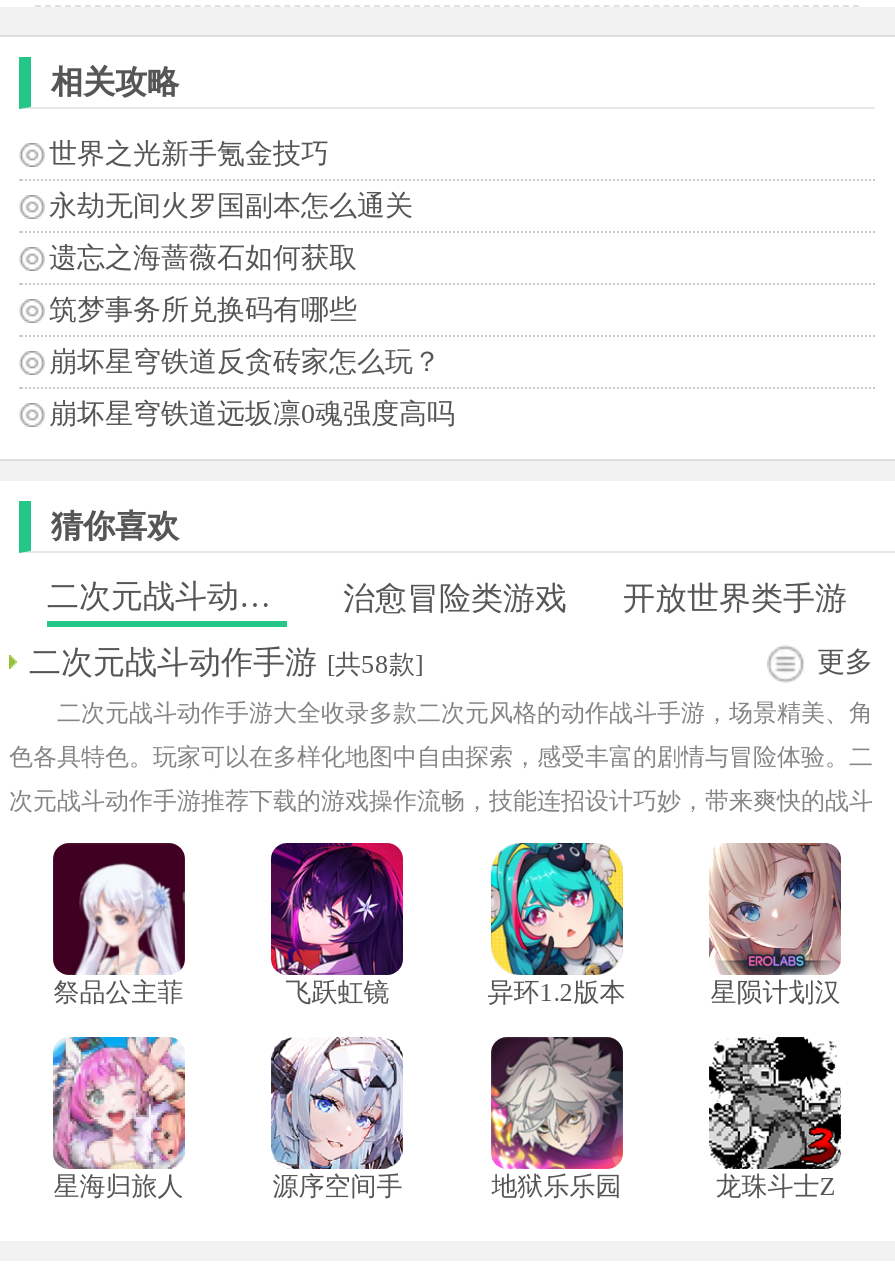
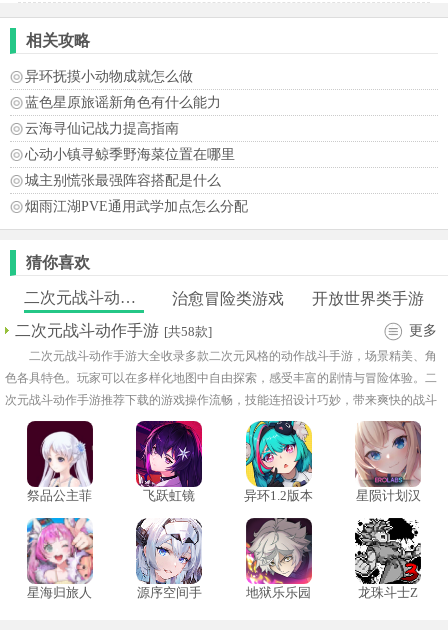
- 世界之光新手氪金技巧
+ 异环抚摸小动物成就怎么做

- 永劫无间火罗国副本怎么通关
+ 蓝色星原旅谣新角色有什么能力

- 遗忘之海蔷薇石如何获取
+ 云海寻仙记战力提高指南

- 筑梦事务所兑换码有哪些
+ 心动小镇寻鲸季野海菜位置在哪里

- 崩坏星穹铁道反贪砖家怎么玩？
+ 城主别慌张最强阵容搭配是什么

- 崩坏星穹铁道远坂凛0魂强度高吗
+ 烟雨江湖PVE通用武学加点怎么分配
